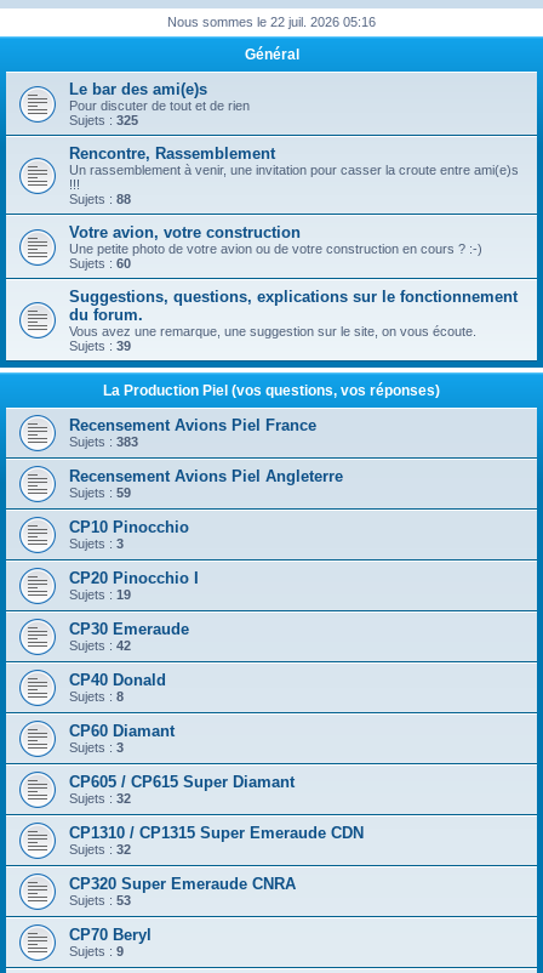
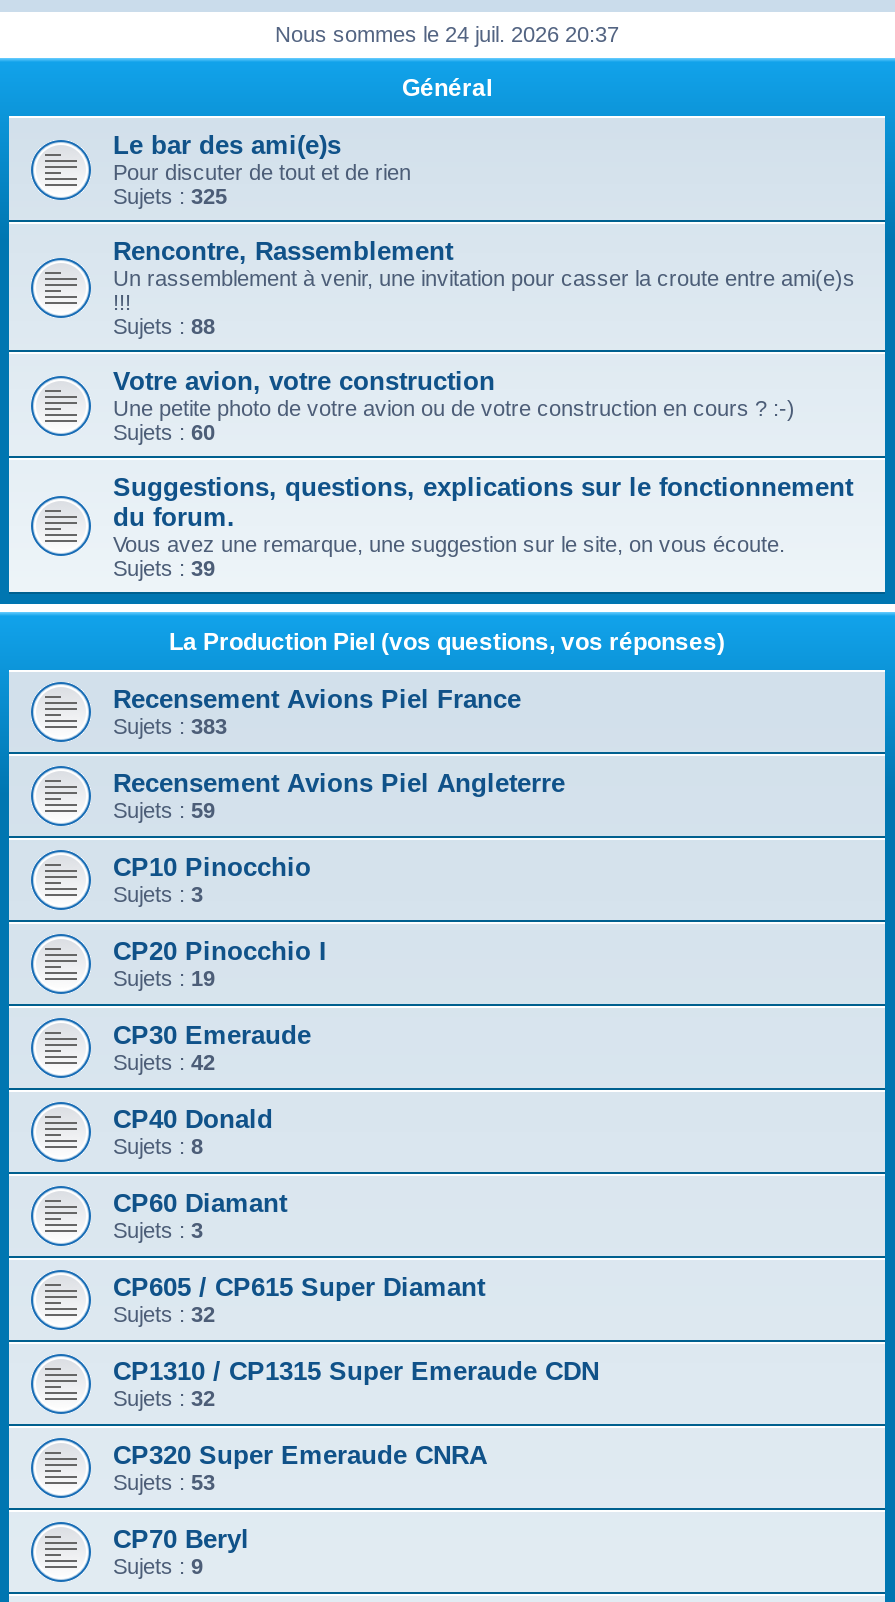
- Nous sommes le 22 juil. 2026 05:16
+ Nous sommes le 24 juil. 2026 20:37
